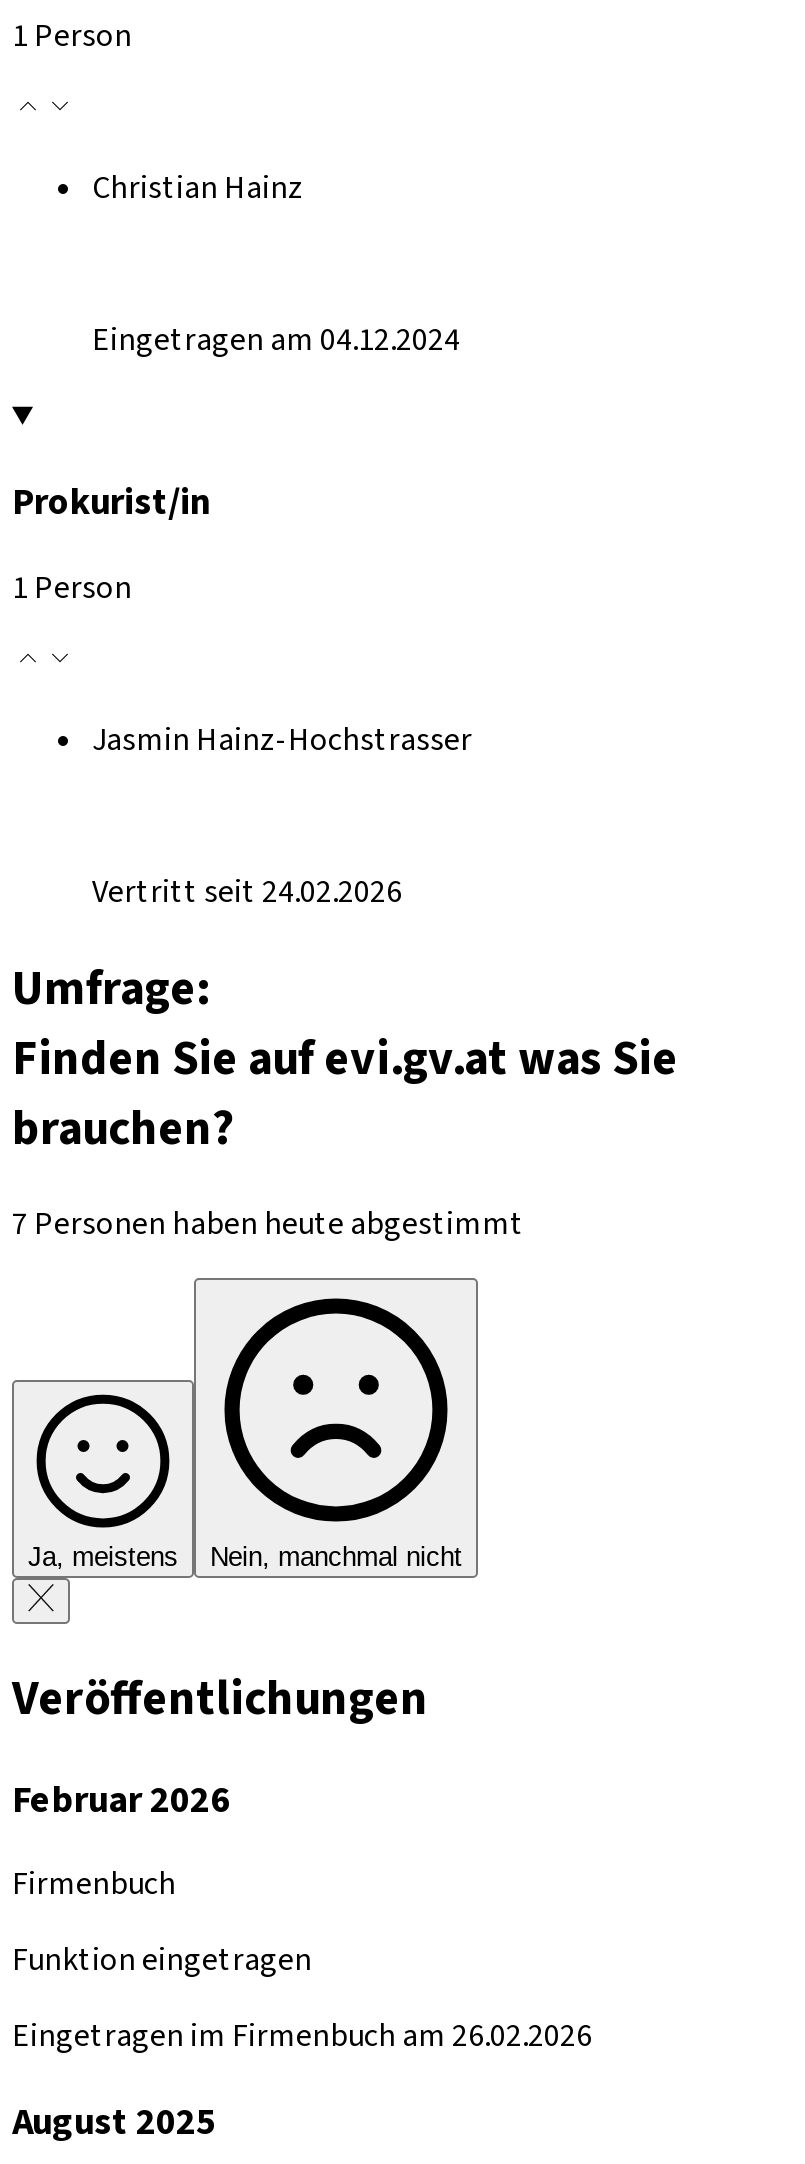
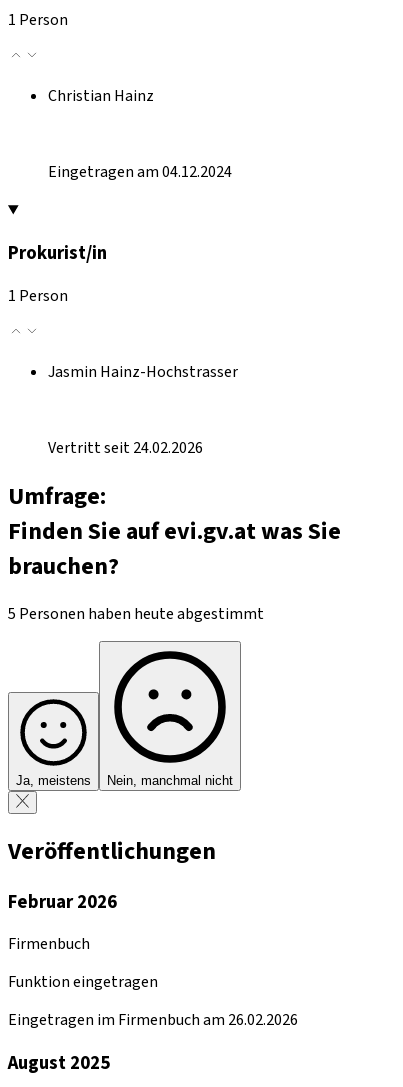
- 7 Personen haben heute abgestimmt
+ 5 Personen haben heute abgestimmt
